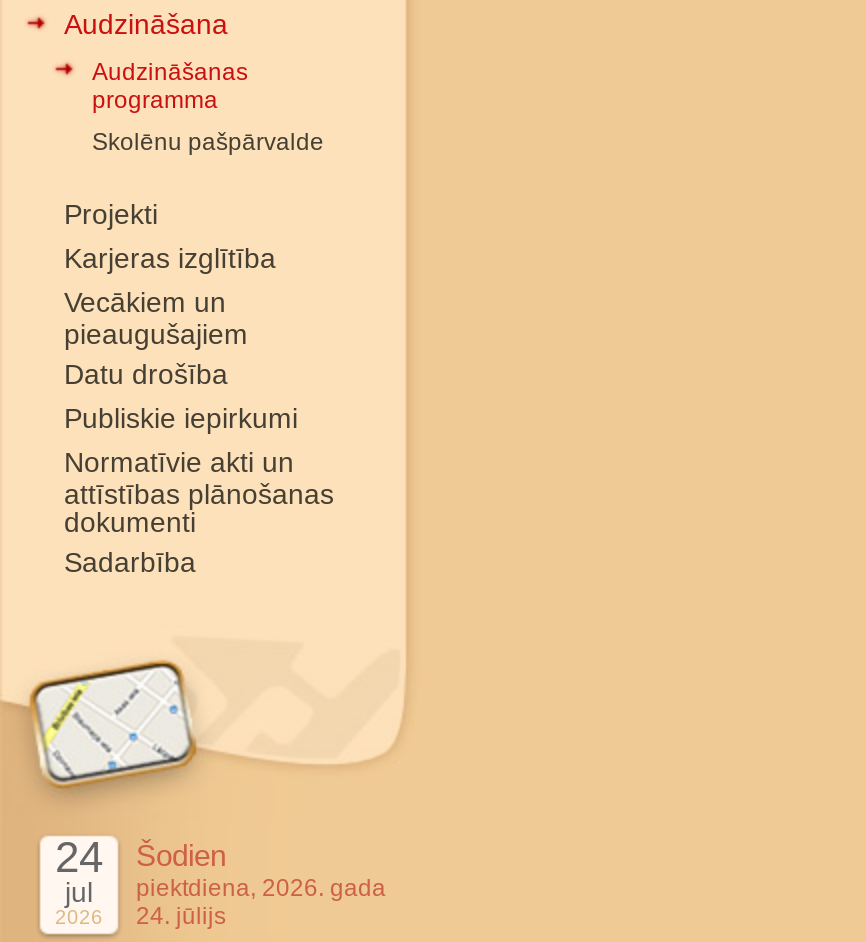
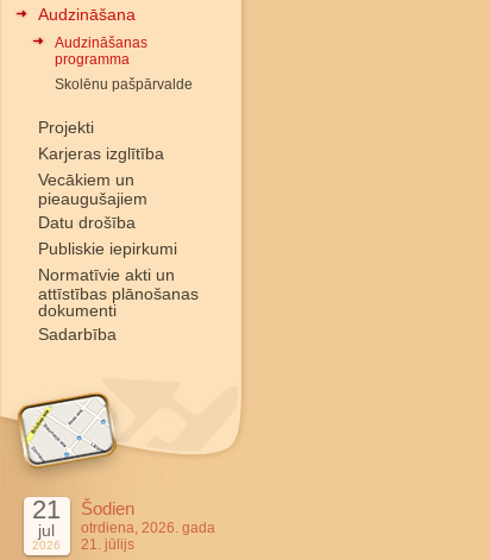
- 24 Šodien
+ 21 Šodien

- piektdiena, 2026. gada
- 24. jūlijs
+ otrdiena, 2026. gada
+ 21. jūlijs
